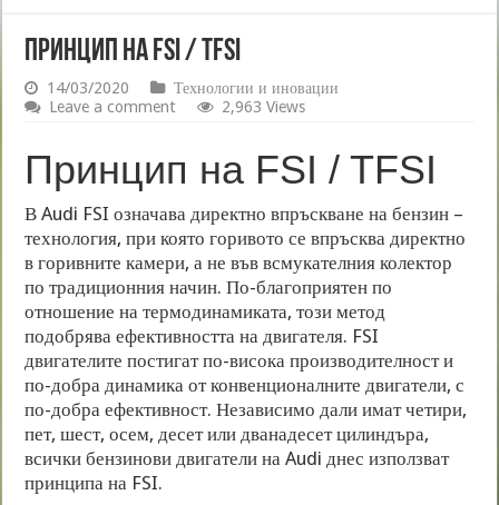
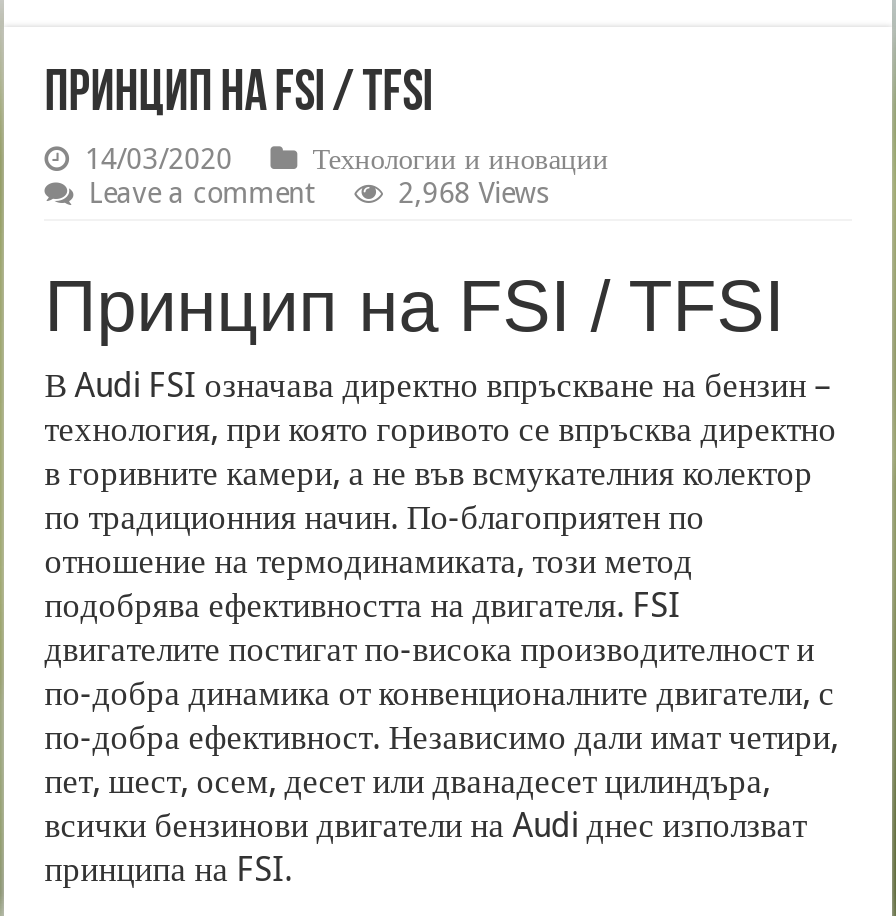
- 2,963 Views
+ 2,968 Views
